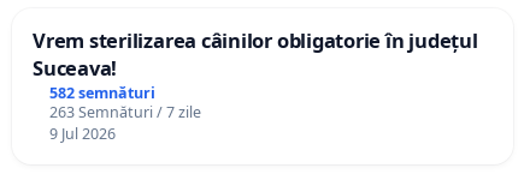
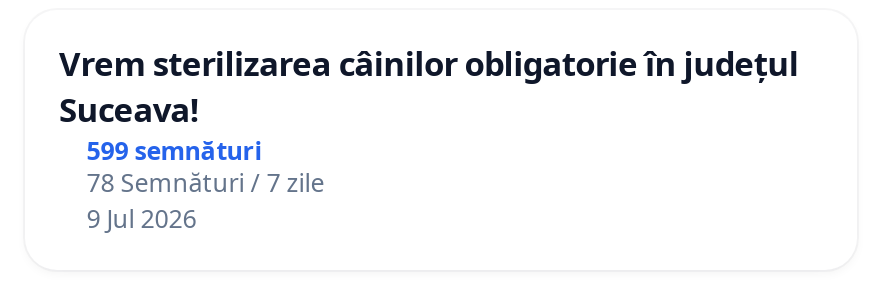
- 582 semnături
+ 599 semnături

- 263 Semnături / 7 zile
+ 78 Semnături / 7 zile
